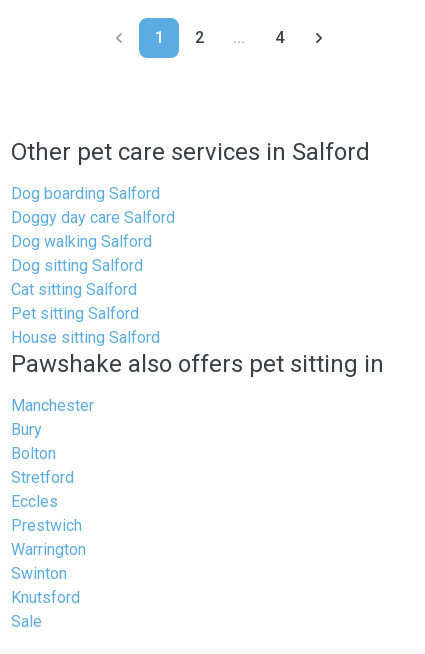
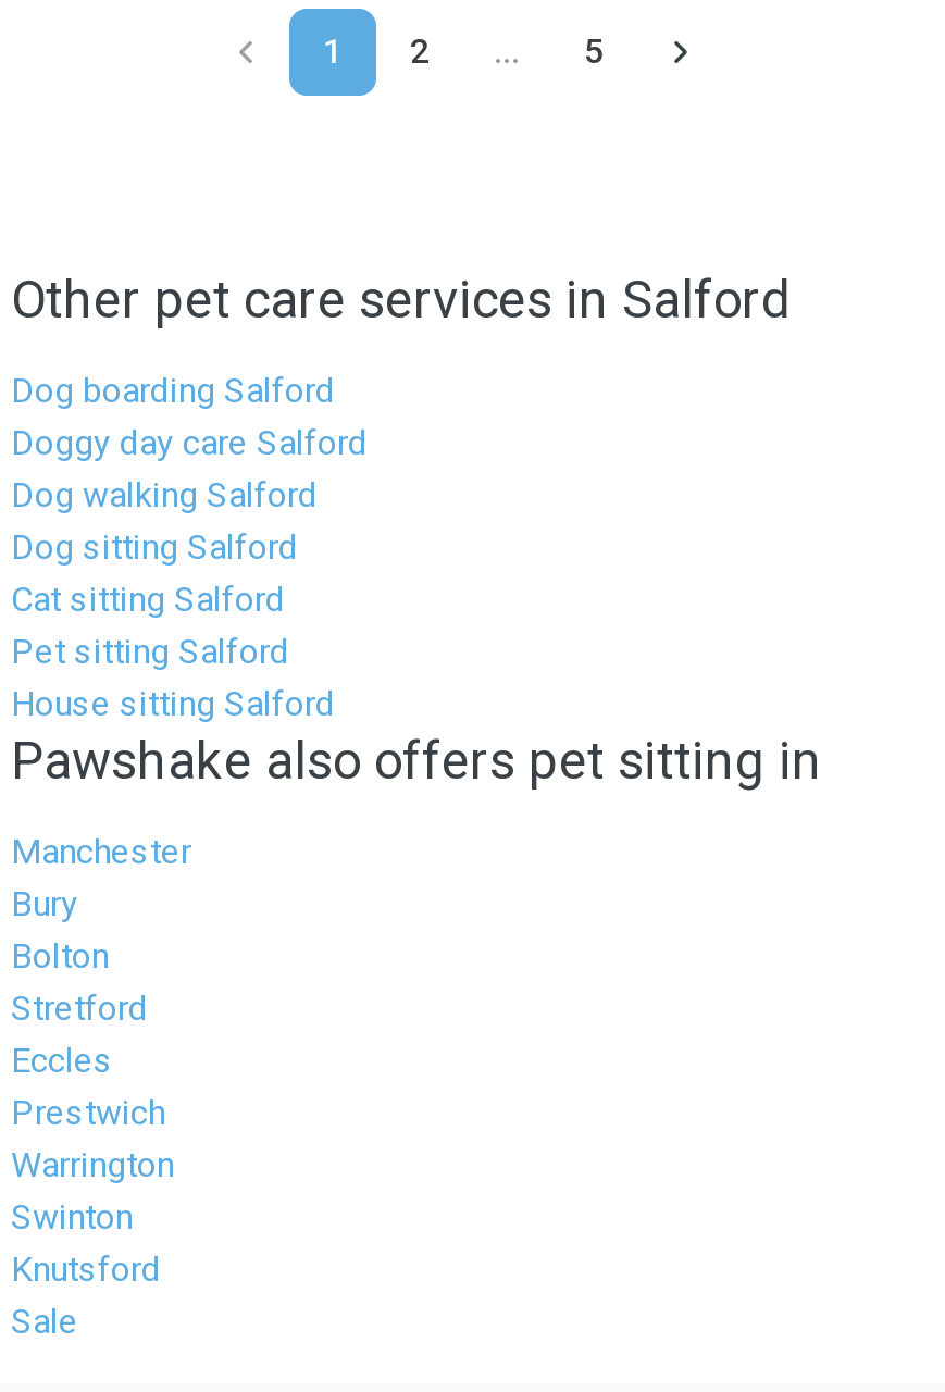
- 4
+ 5
